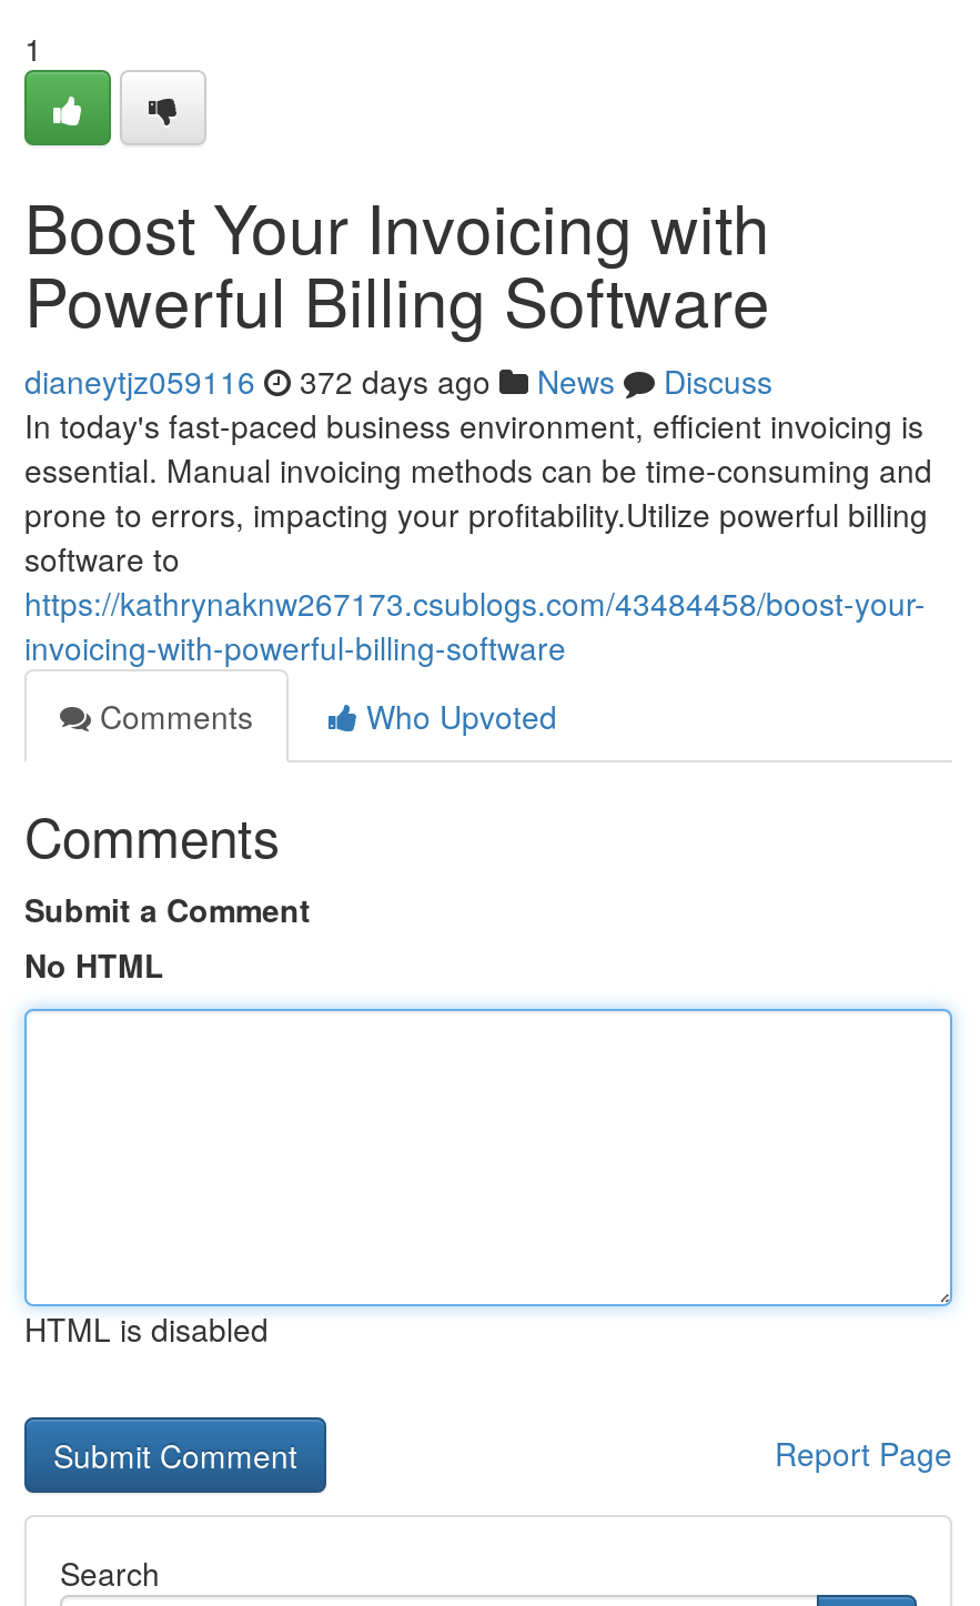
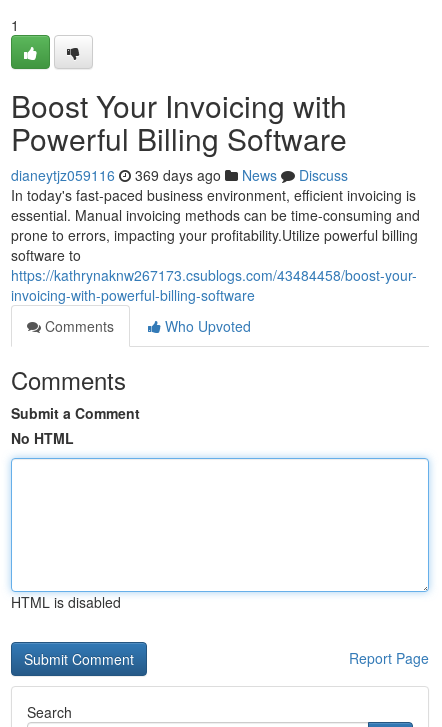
- dianeytjz059116 372 days ago News Discuss
+ dianeytjz059116 369 days ago News Discuss
